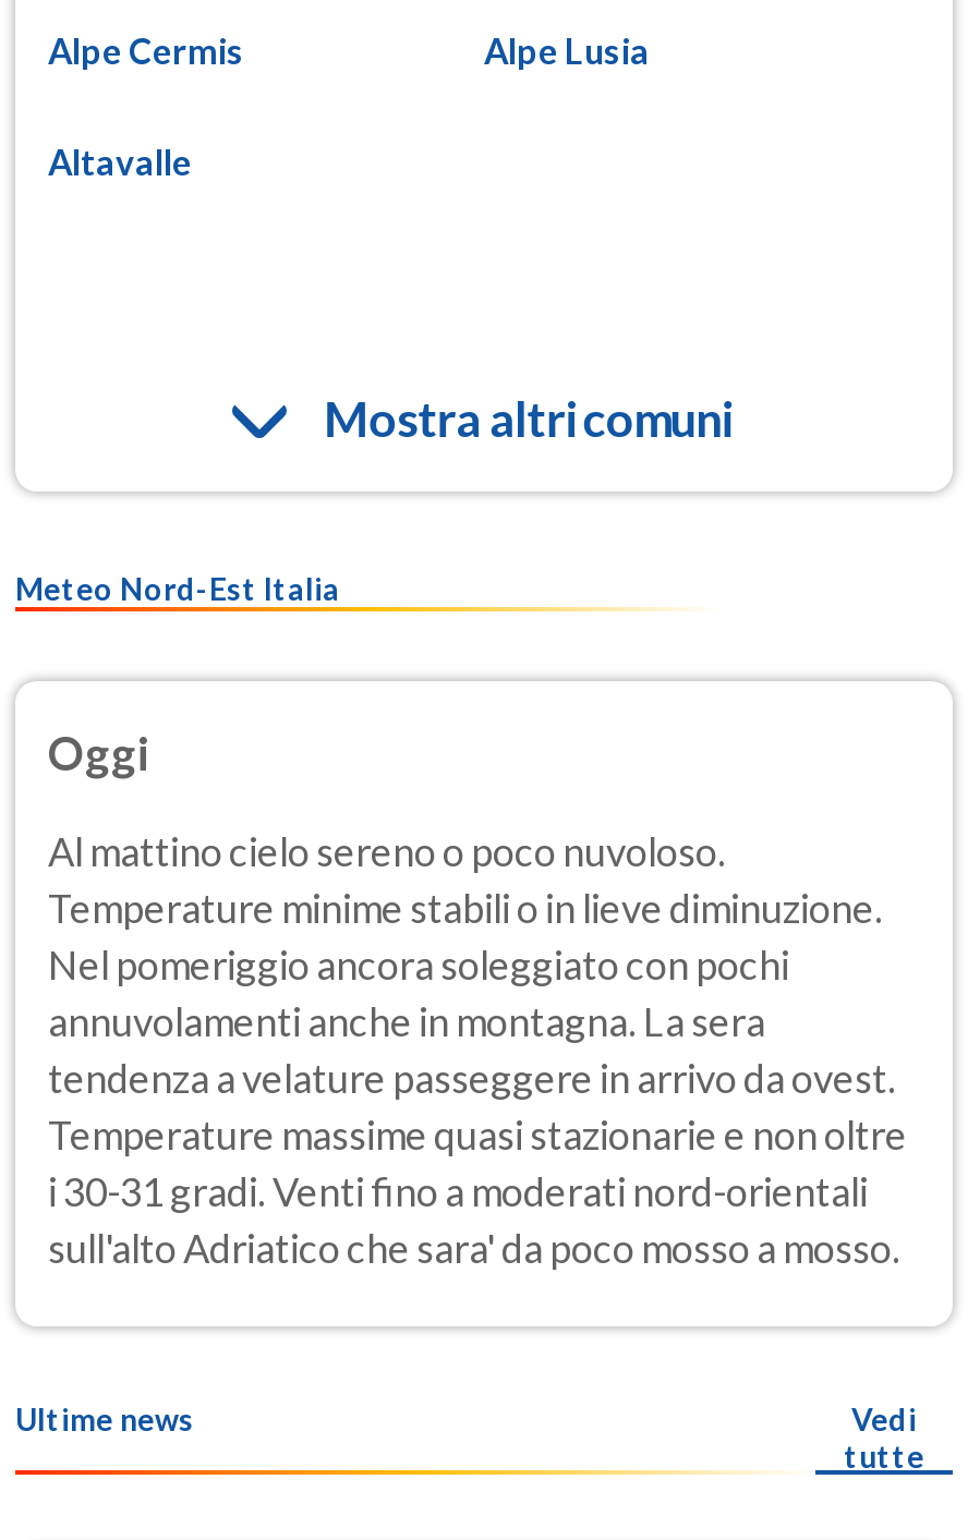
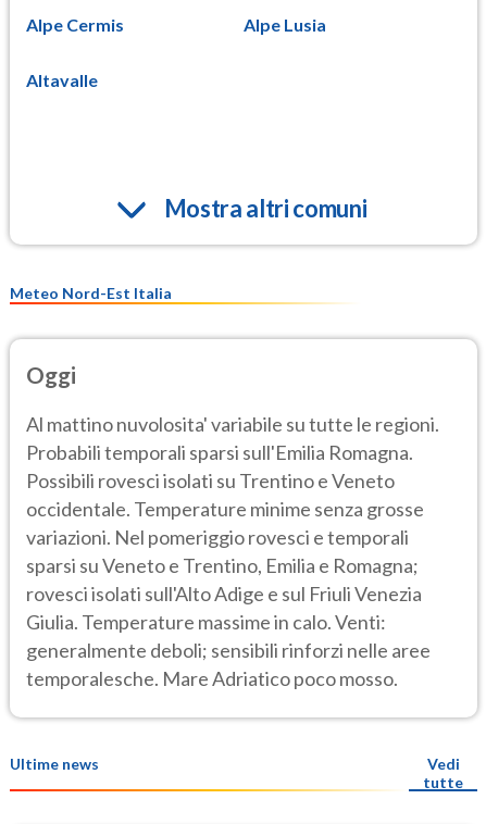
- Al mattino cielo sereno o poco nuvoloso.
- Temperature minime stabili o in lieve diminuzione.
- Nel pomeriggio ancora soleggiato con pochi
- annuvolamenti anche in montagna. La sera
- tendenza a velature passeggere in arrivo da ovest.
- Temperature massime quasi stazionarie e non oltre
- i 30-31 gradi. Venti fino a moderati nord-orientali
- sull'alto Adriatico che sara' da poco mosso a mosso.
+ Al mattino nuvolosita' variabile su tutte le regioni.
+ Probabili temporali sparsi sull'Emilia Romagna.
+ Possibili rovesci isolati su Trentino e Veneto
+ occidentale. Temperature minime senza grosse
+ variazioni. Nel pomeriggio rovesci e temporali
+ sparsi su Veneto e Trentino, Emilia e Romagna;
+ rovesci isolati sull'Alto Adige e sul Friuli Venezia
+ Giulia. Temperature massime in calo. Venti:
+ generalmente deboli; sensibili rinforzi nelle aree
+ temporalesche. Mare Adriatico poco mosso.
